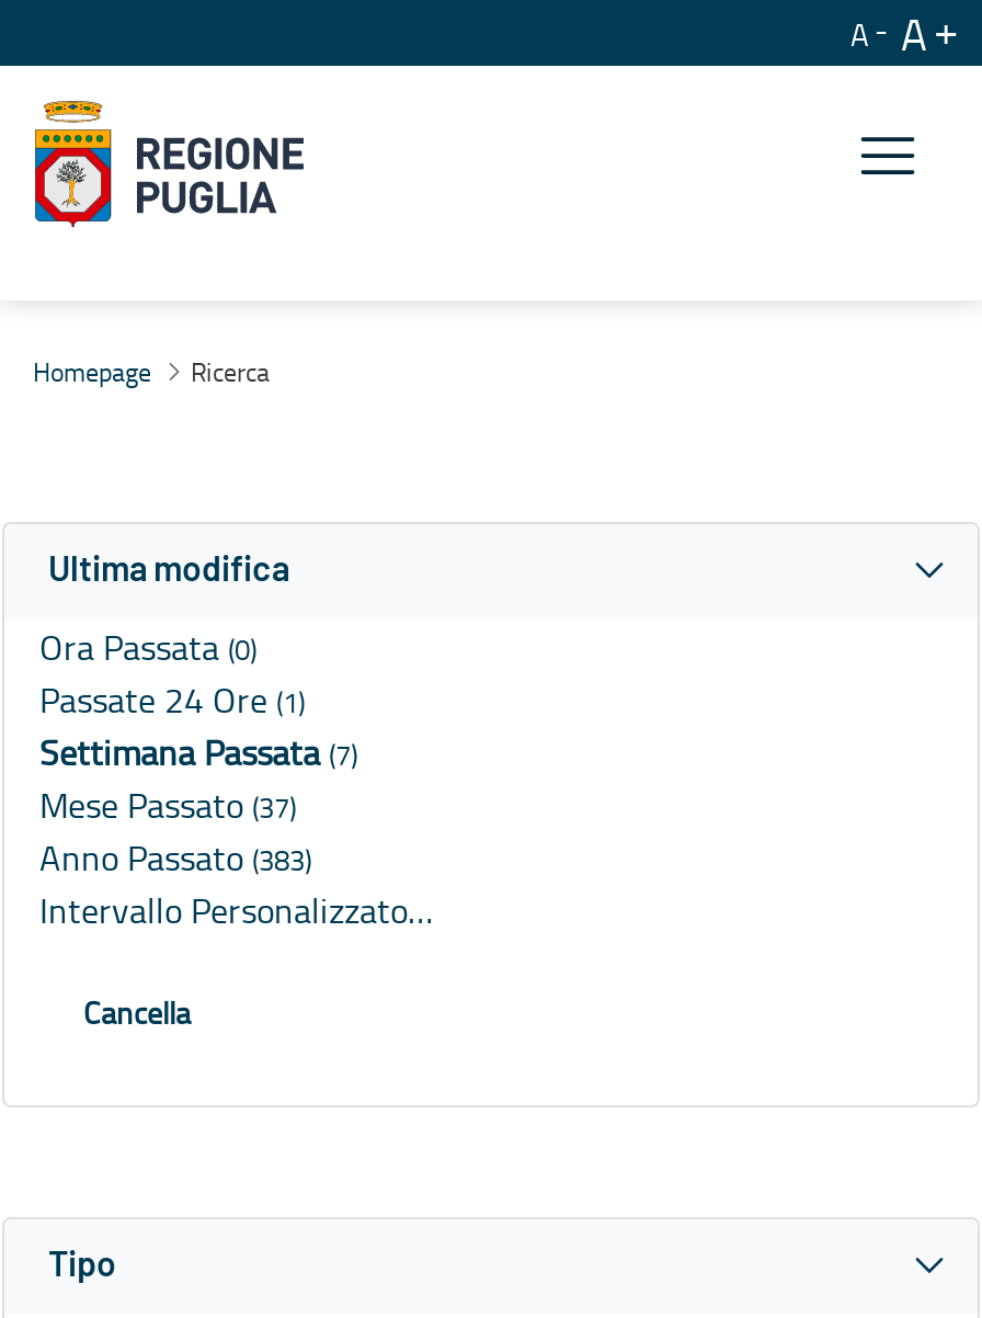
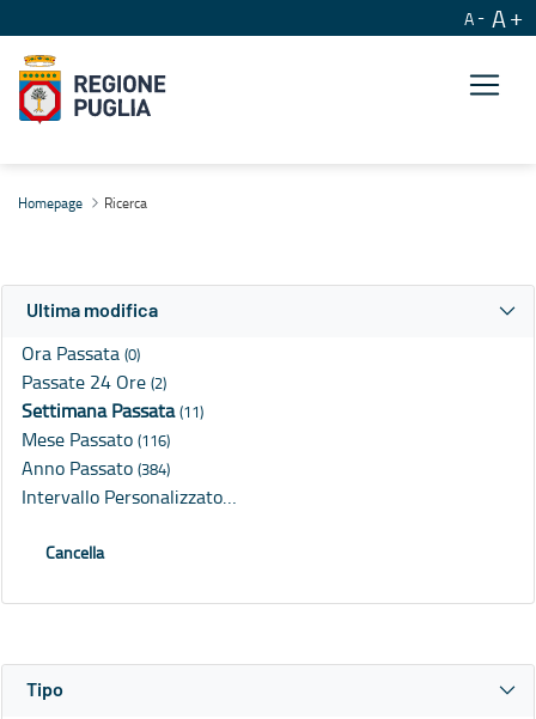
- Passate 24 Ore (1)
+ Passate 24 Ore (2)

- Settimana Passata (7)
+ Settimana Passata (11)

- Mese Passato (37)
+ Mese Passato (116)

- Anno Passato (383)
+ Anno Passato (384)
